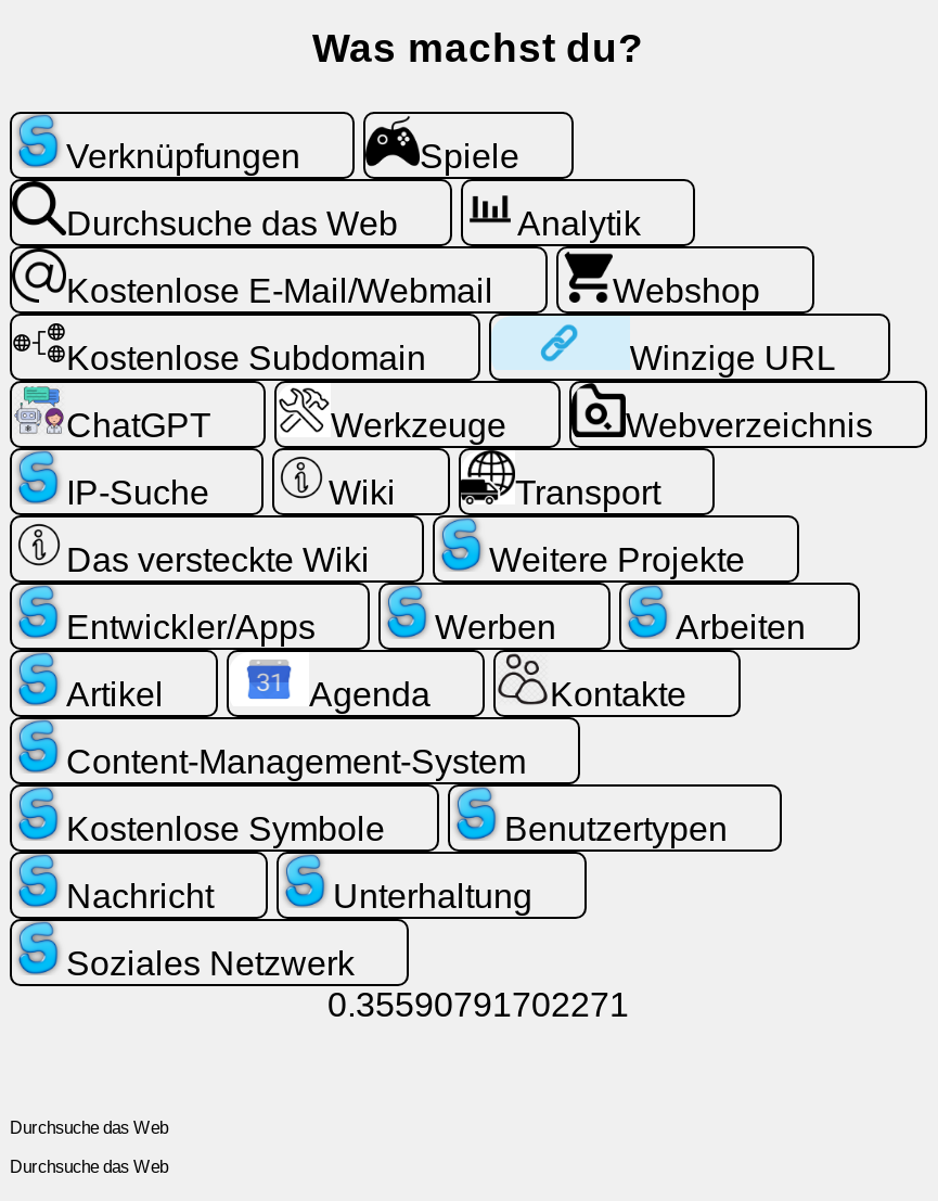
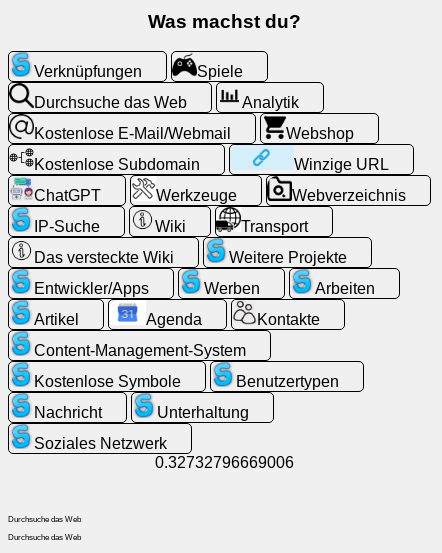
- 0.35590791702271
+ 0.32732796669006
